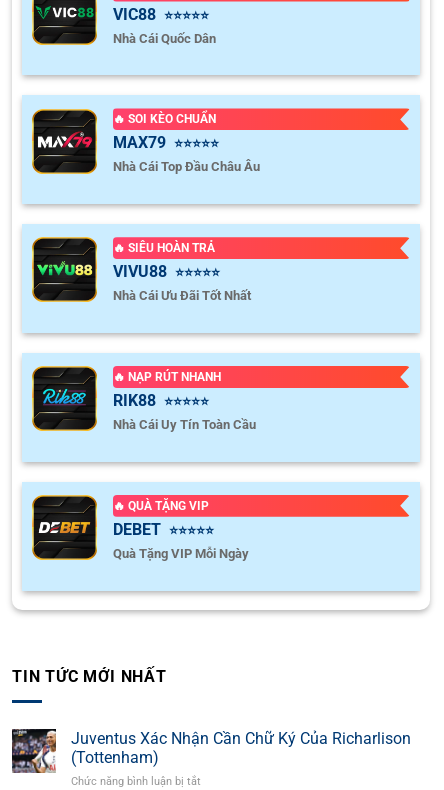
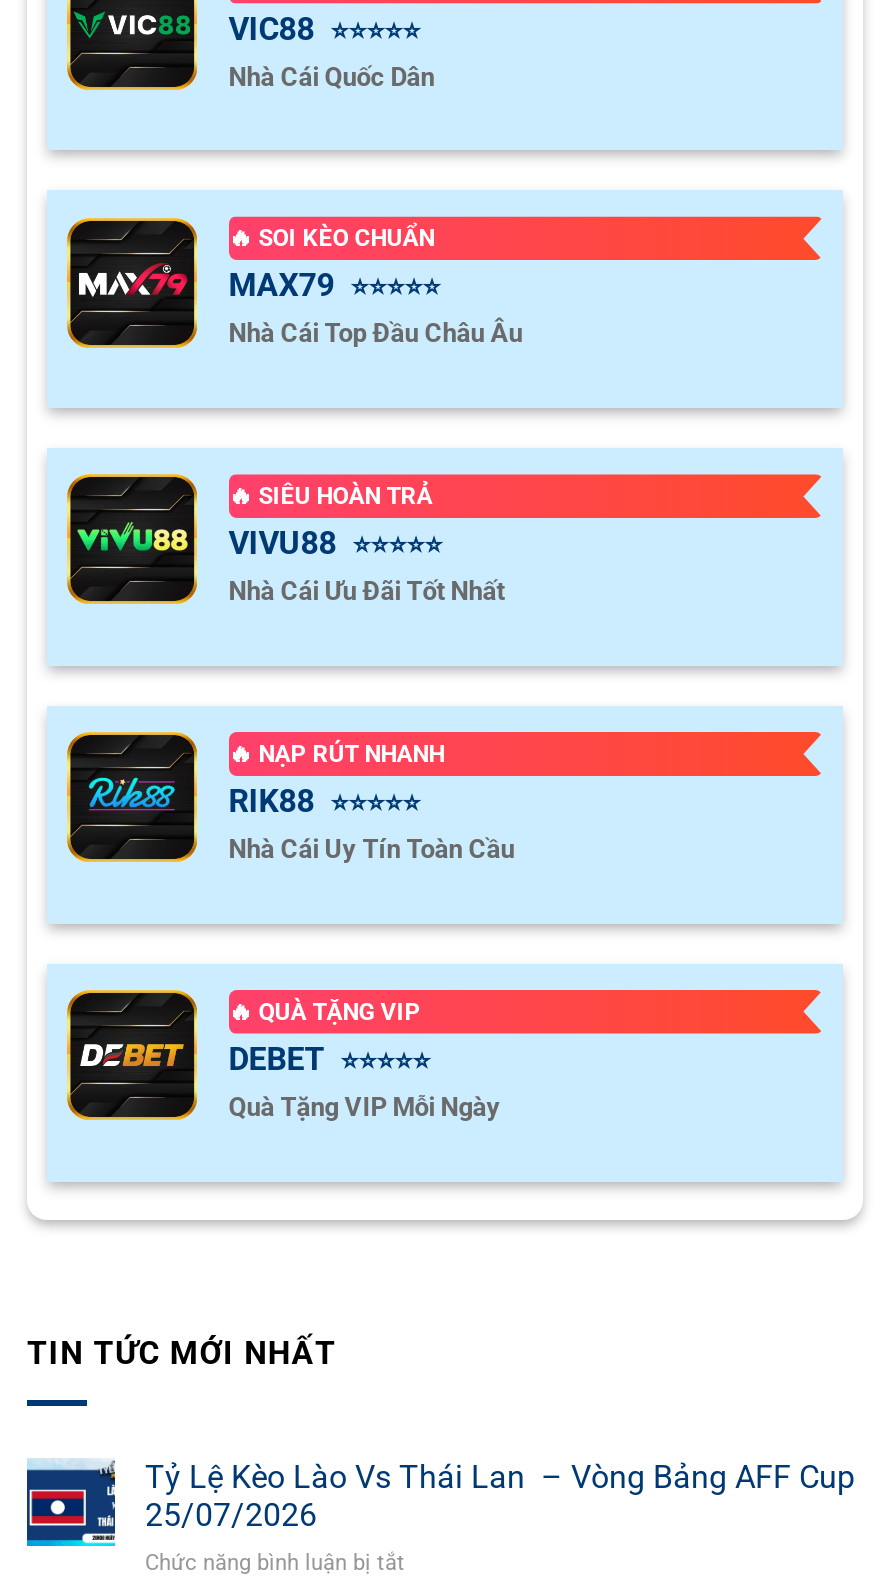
- [image]
- Juventus Xác Nhận Cần Chữ Ký Của Richarlison
- (Tottenham)
+ [image]
+ Tỷ Lệ Kèo Lào Vs Thái Lan – Vòng Bảng AFF Cup
+ 25/07/2026
